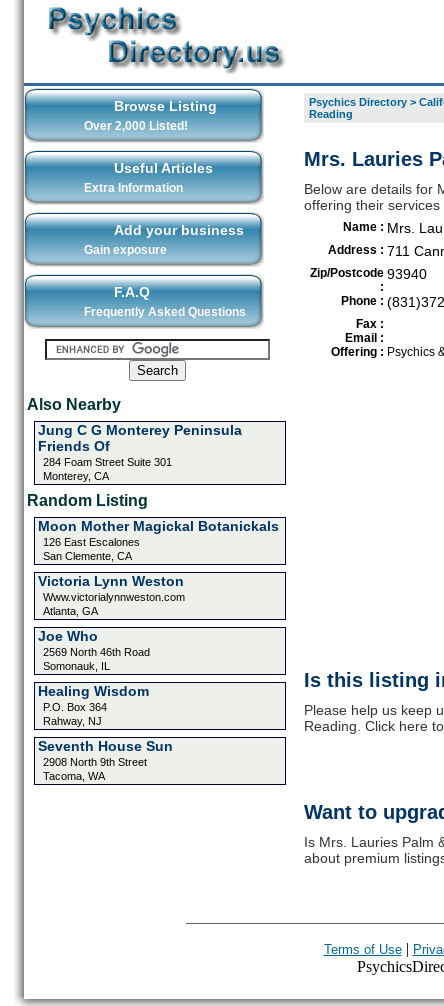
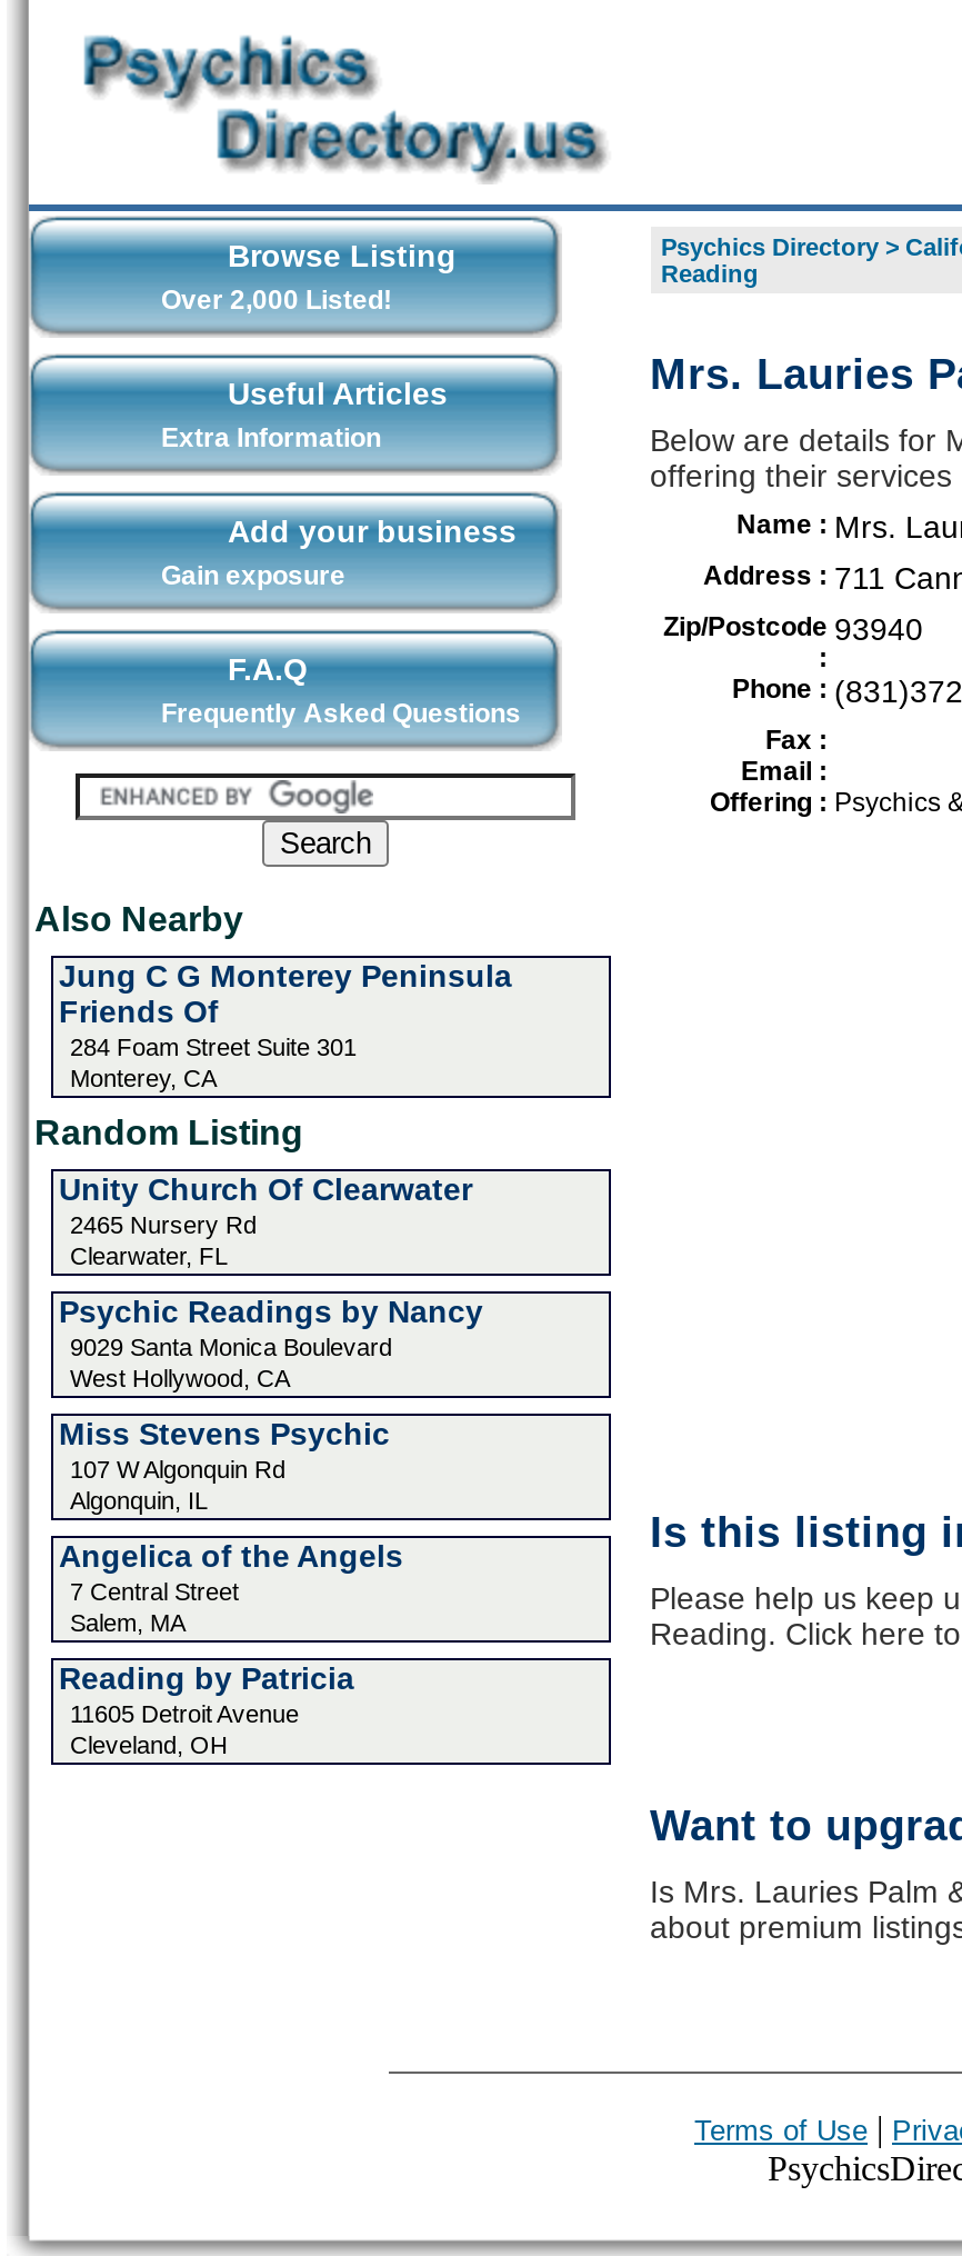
- Moon Mother Magickal Botanickals
- 126 East Escalones
- San Clemente, CA
+ Unity Church Of Clearwater
+ 2465 Nursery Rd
+ Clearwater, FL

- Victoria Lynn Weston
- Www.victorialynnweston.com
- Atlanta, GA
+ Psychic Readings by Nancy
+ 9029 Santa Monica Boulevard
+ West Hollywood, CA

- Joe Who
- 2569 North 46th Road
- Somonauk, IL
+ Miss Stevens Psychic
+ 107 W Algonquin Rd
+ Algonquin, IL

- Healing Wisdom
- P.O. Box 364
- Rahway, NJ
+ Angelica of the Angels
+ 7 Central Street
+ Salem, MA

- Seventh House Sun
- 2908 North 9th Street
- Tacoma, WA
+ Reading by Patricia
+ 11605 Detroit Avenue
+ Cleveland, OH
